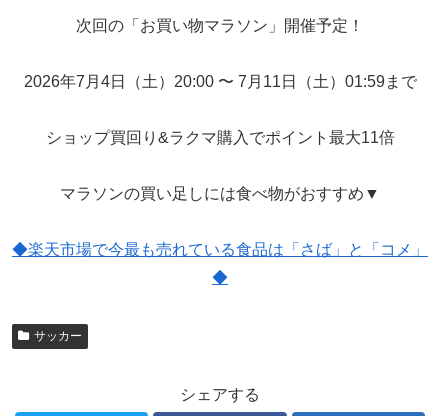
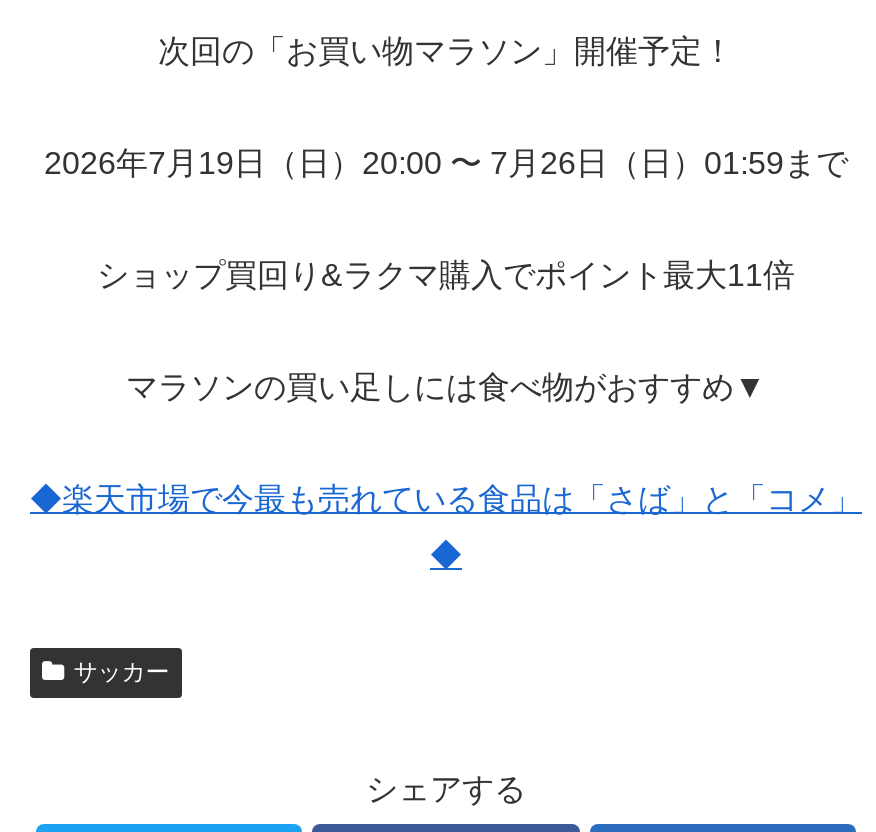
- 2026年7月4日（土）20:00 〜 7月11日（土）01:59まで
+ 2026年7月19日（日）20:00 〜 7月26日（日）01:59まで
